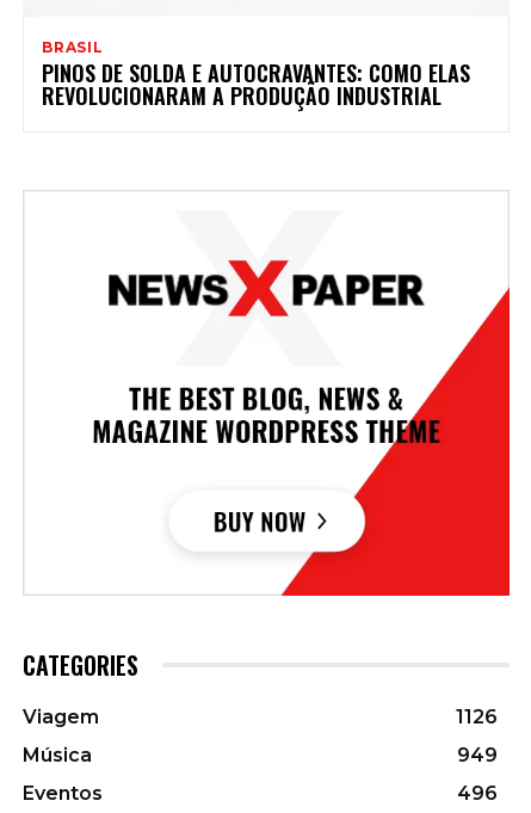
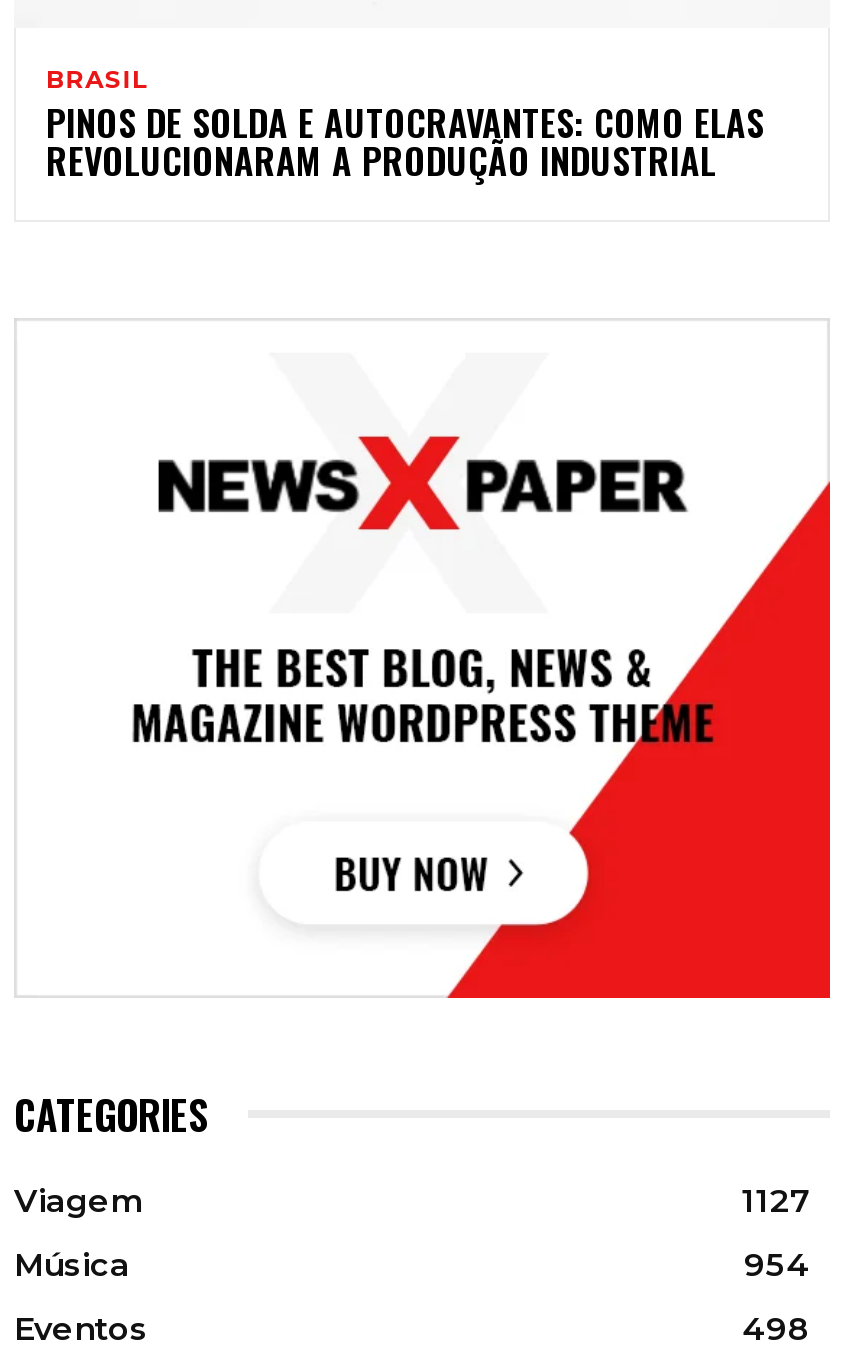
- 1126
+ 1127

- 949
+ 954

- 496
+ 498
